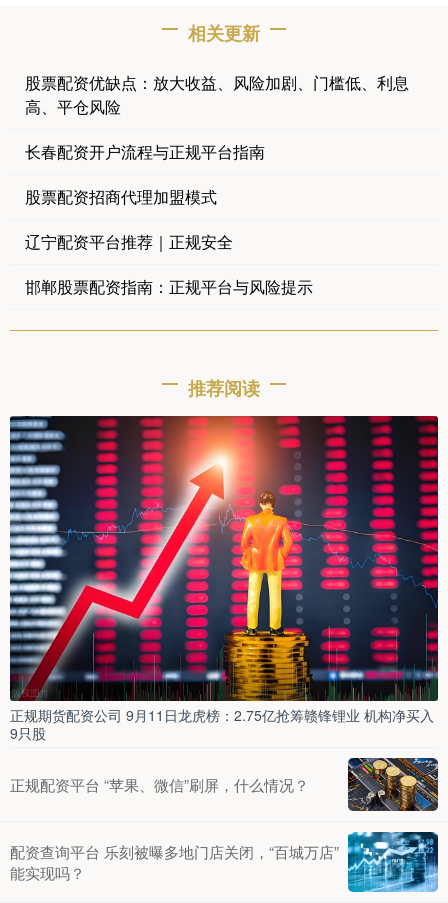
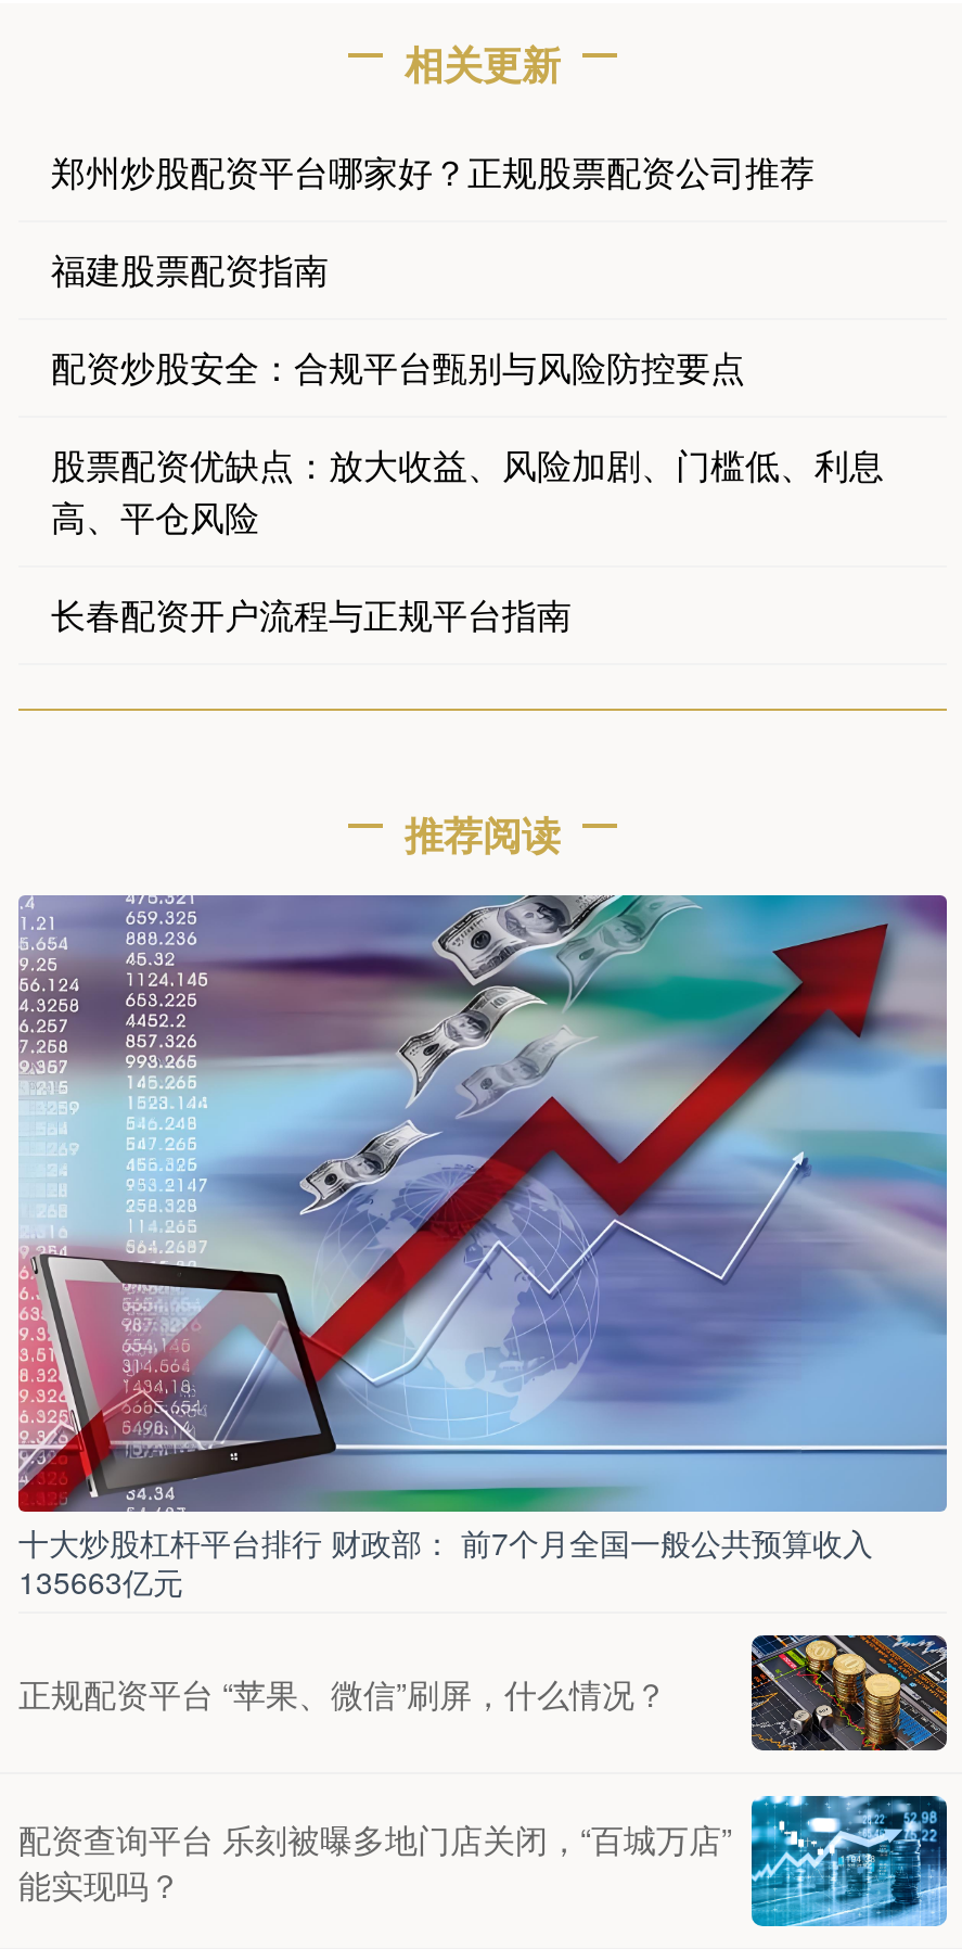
+ 郑州炒股配资平台哪家好？正规股票配资公司推荐
+ 福建股票配资指南
+ 配资炒股安全：合规平台甄别与风险防控要点

moved down: 股票配资优缺点：放大收益、风险加剧、门槛低、利息 | 高、平仓风险 | 长春配资开户流程与正规平台指南

- 股票配资招商代理加盟模式
- 辽宁配资平台推荐｜正规安全
- 邯郸股票配资指南：正规平台与风险提示

- [image]
- 正规期货配资公司 9月11日龙虎榜：2.75亿抢筹赣锋锂业 机构净买入
- 9只股
+ [image]
+ 十大炒股杠杆平台排行 财政部： 前7个月全国一般公共预算收入
+ 135663亿元
